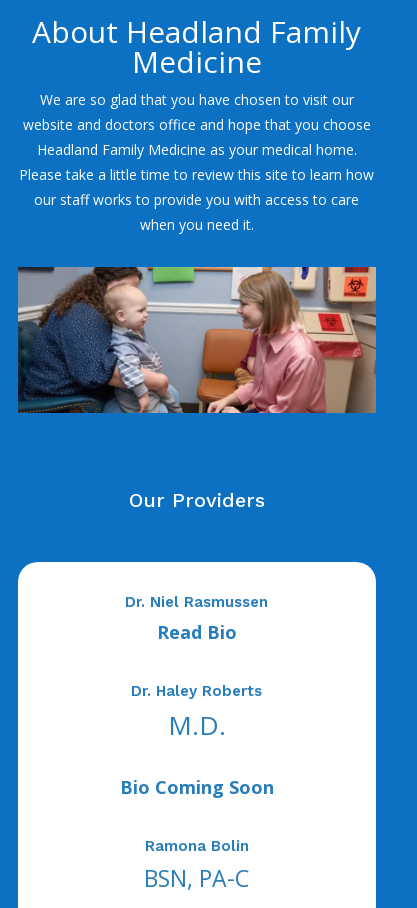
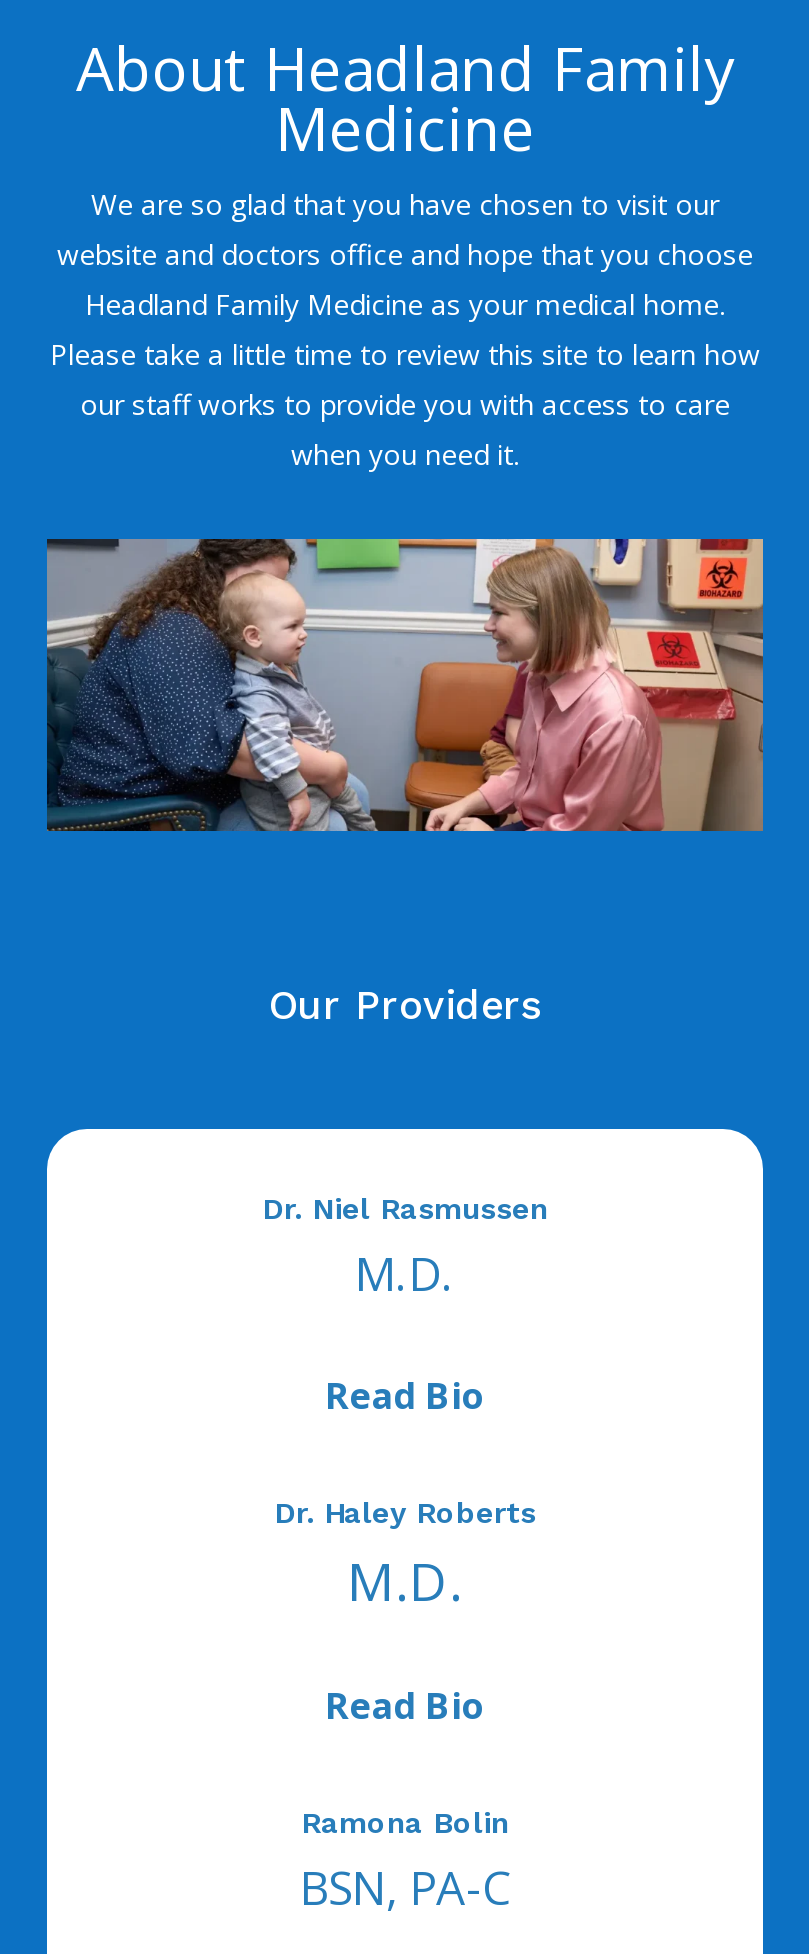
+ M.D.

- Bio Coming Soon
+ Read Bio
